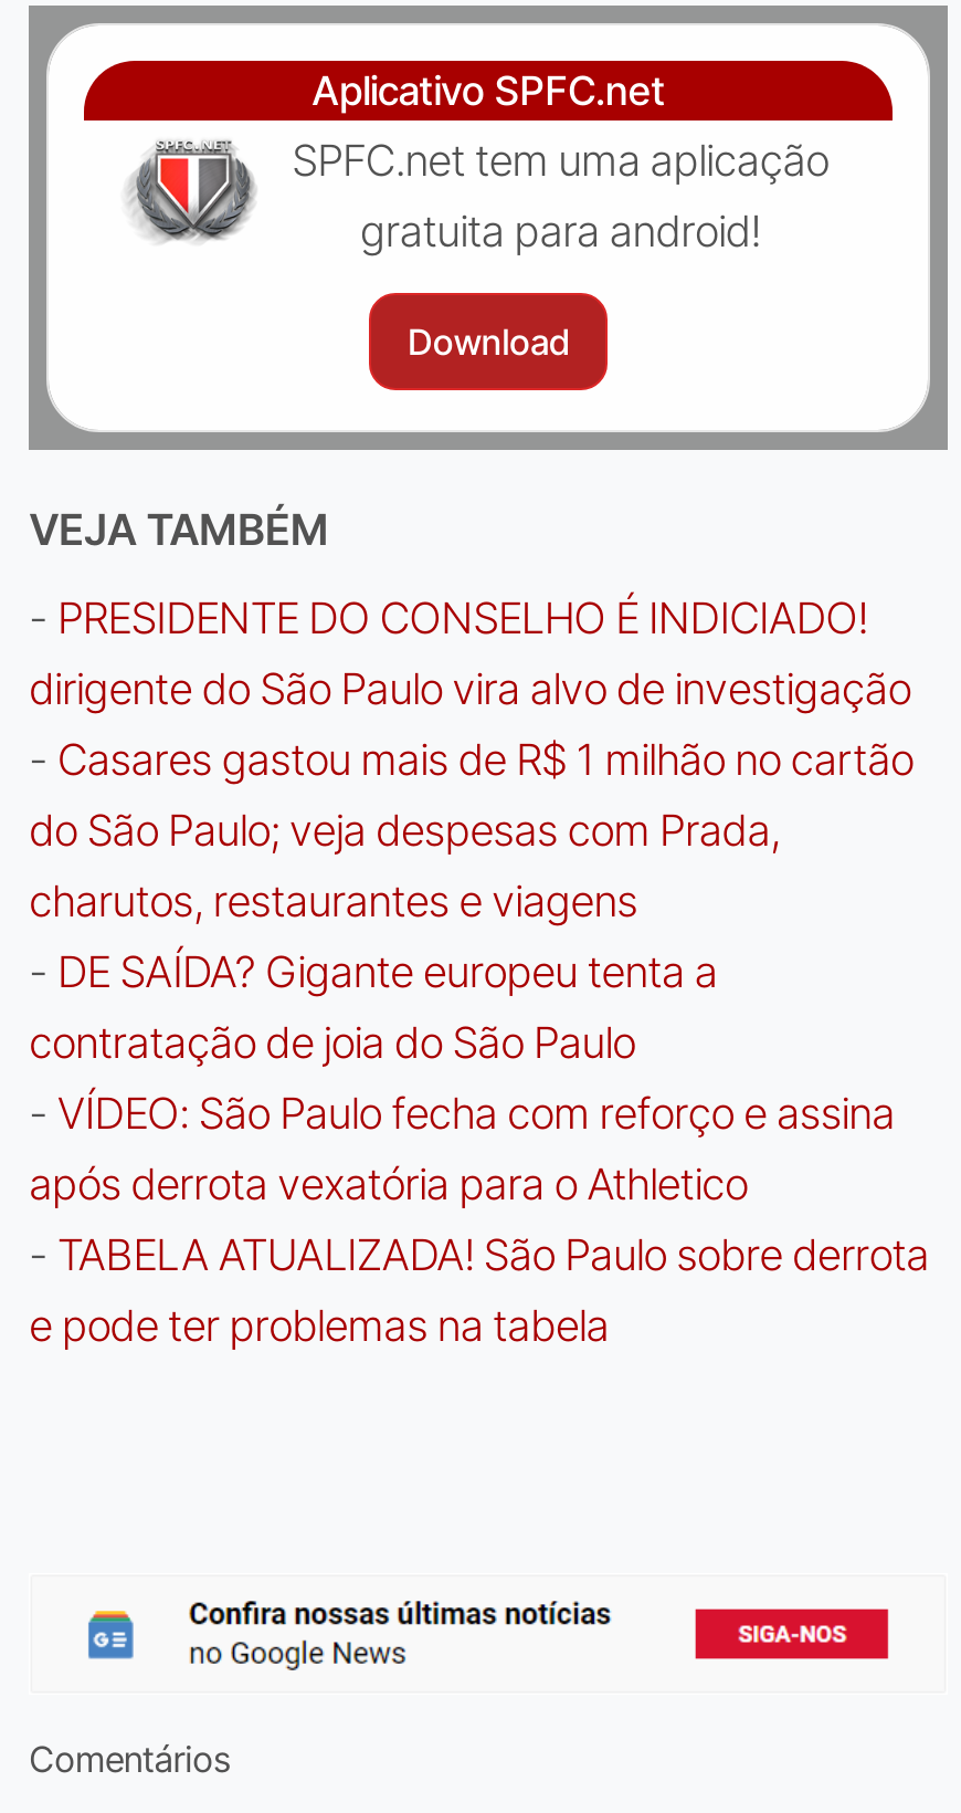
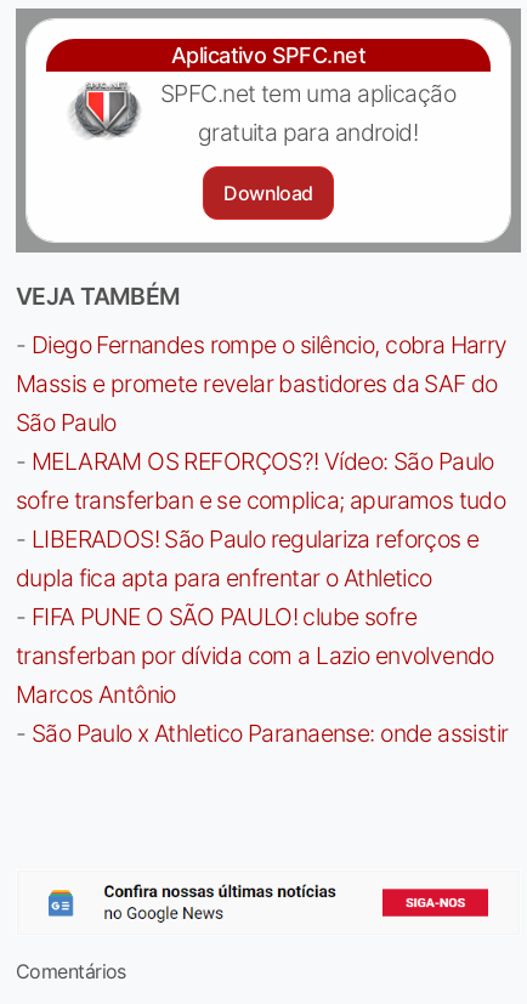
- - PRESIDENTE DO CONSELHO É INDICIADO!
- dirigente do São Paulo vira alvo de investigação
- - Casares gastou mais de R$ 1 milhão no cartão
- do São Paulo; veja despesas com Prada,
- charutos, restaurantes e viagens
- - DE SAÍDA? Gigante europeu tenta a
- contratação de joia do São Paulo
- - VÍDEO: São Paulo fecha com reforço e assina
- após derrota vexatória para o Athletico
- - TABELA ATUALIZADA! São Paulo sobre derrota
- e pode ter problemas na tabela
+ - Diego Fernandes rompe o silêncio, cobra Harry
+ Massis e promete revelar bastidores da SAF do
+ São Paulo
+ - MELARAM OS REFORÇOS?! Vídeo: São Paulo
+ sofre transferban e se complica; apuramos tudo
+ - LIBERADOS! São Paulo regulariza reforços e
+ dupla fica apta para enfrentar o Athletico
+ - FIFA PUNE O SÃO PAULO! clube sofre
+ transferban por dívida com a Lazio envolvendo
+ Marcos Antônio
+ - São Paulo x Athletico Paranaense: onde assistir
